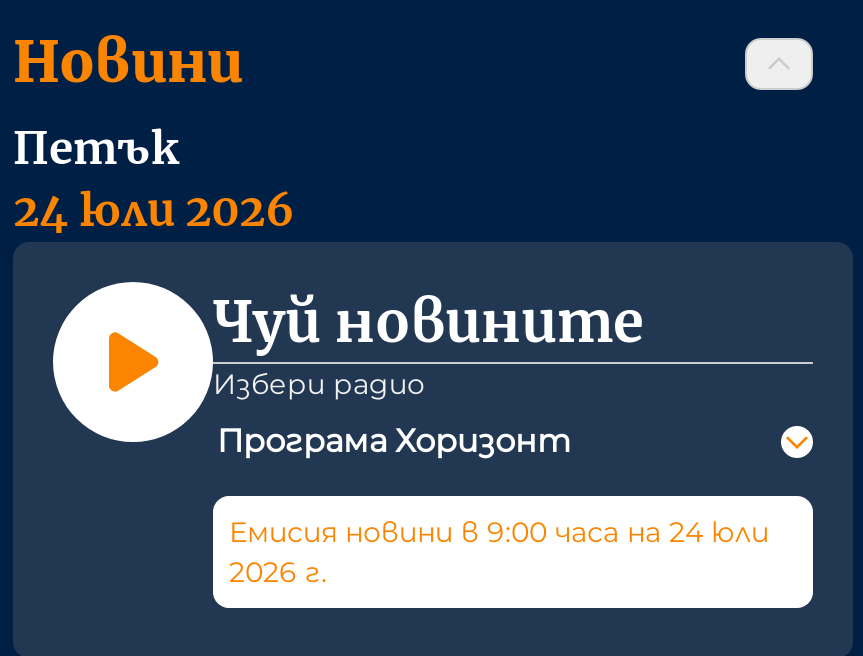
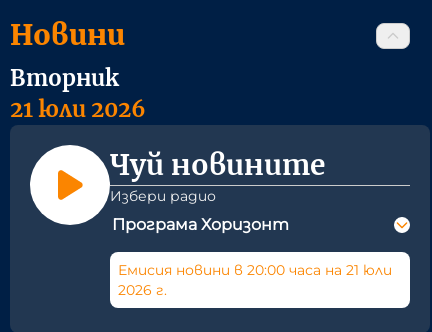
- Петък
- 24 юли 2026
+ Вторник
+ 21 юли 2026

- Емисия новини в 9:00 часа на 24 юли
+ Емисия новини в 20:00 часа на 21 юли
